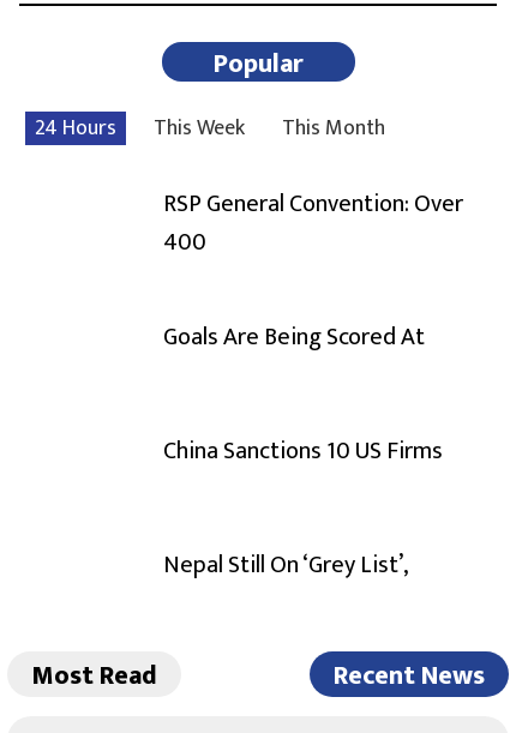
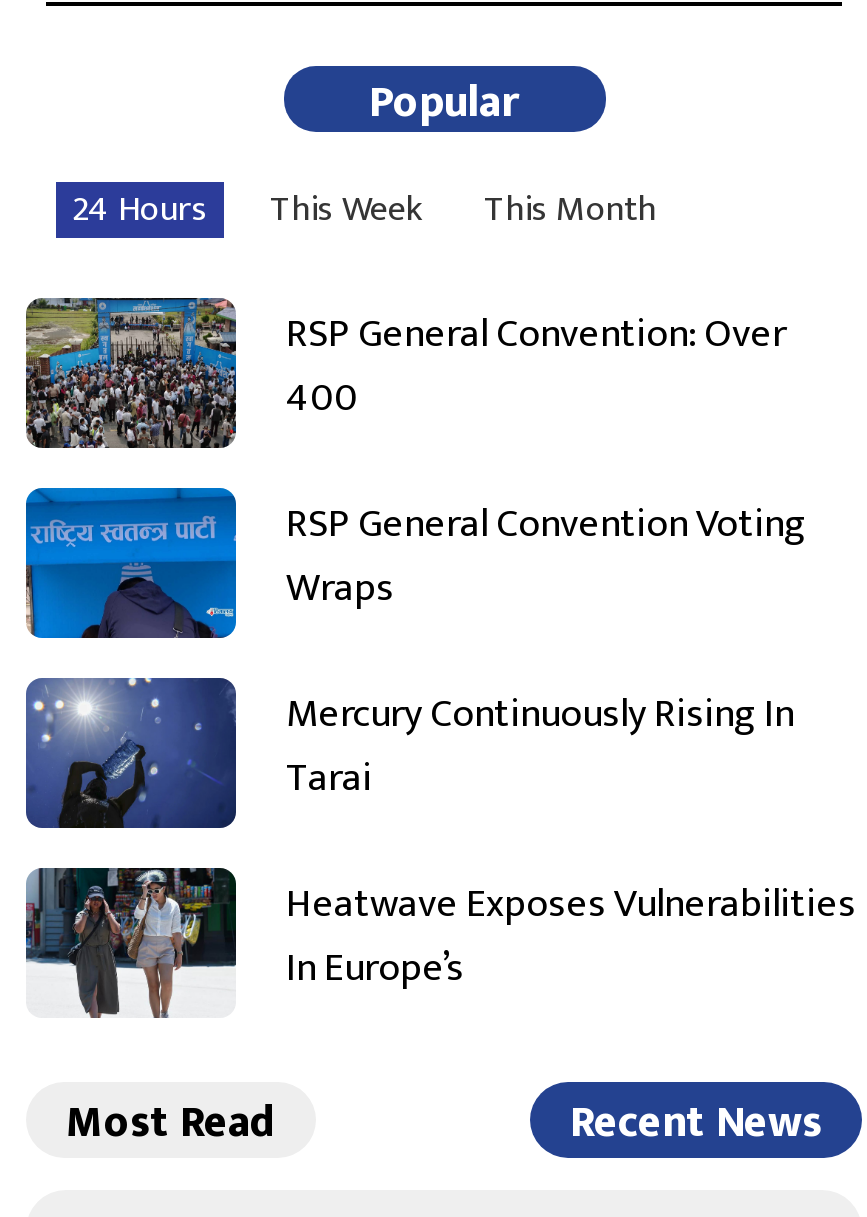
+ [image]

+ [image]

+ [image]

+ [image]

- Goals Are Being Scored At
+ RSP General Convention Voting
+ Wraps

- China Sanctions 10 US Firms
+ Mercury Continuously Rising In
+ Tarai

- Nepal Still On ‘Grey List’,
+ Heatwave Exposes Vulnerabilities
+ In Europe’s
